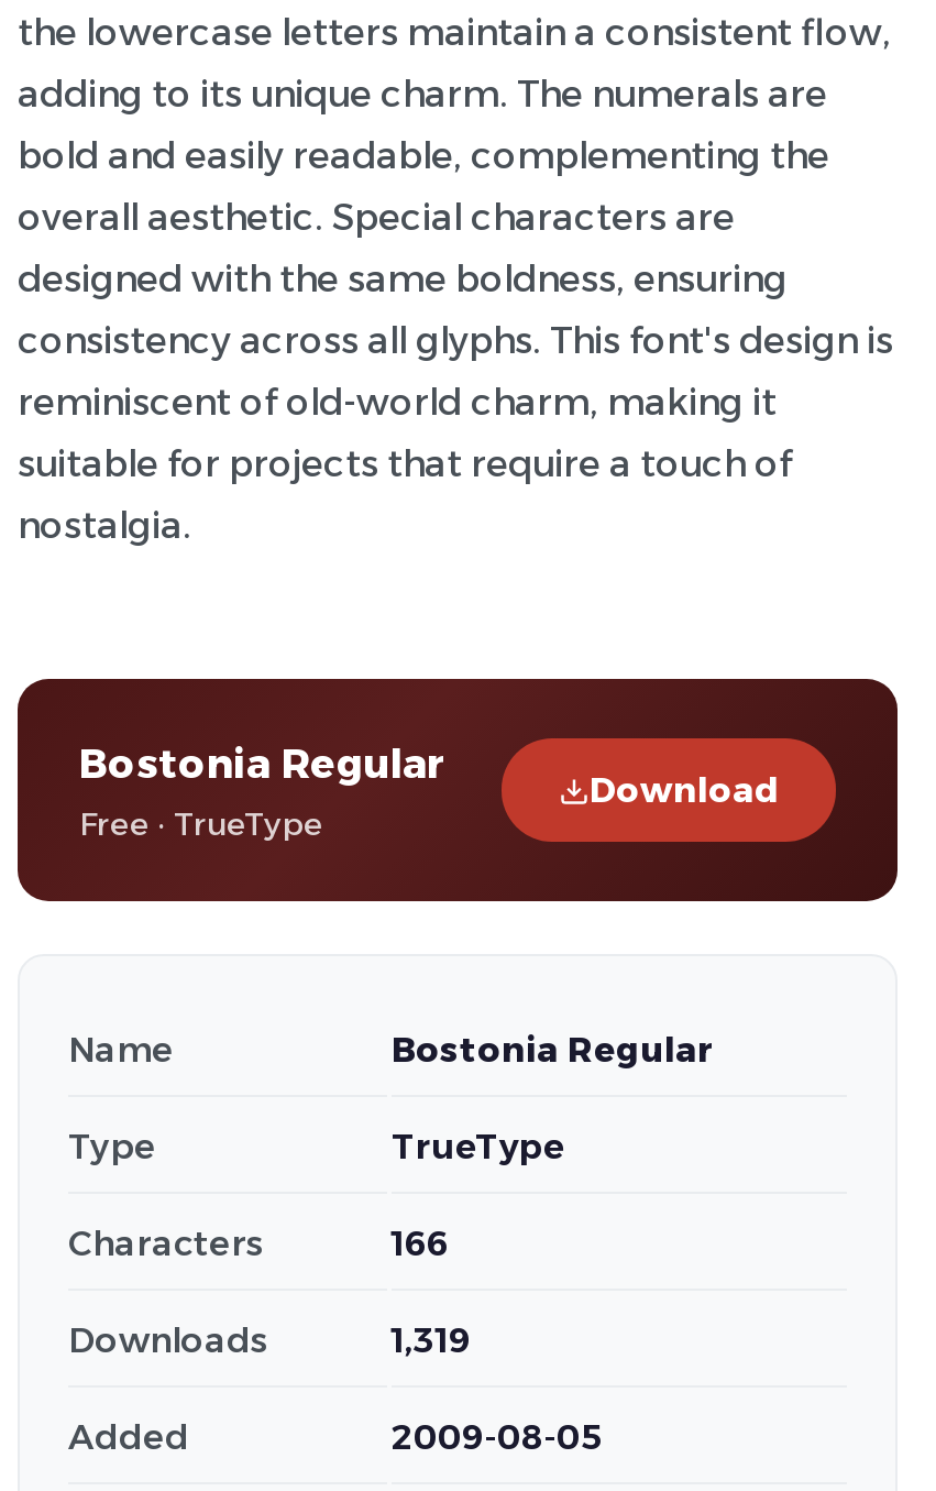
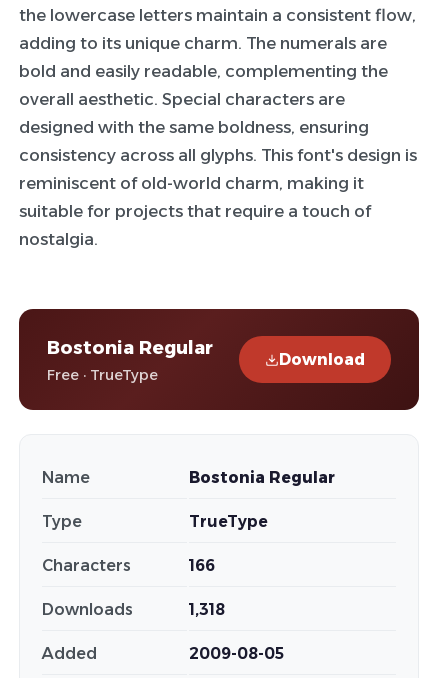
- 1,319
+ 1,318
